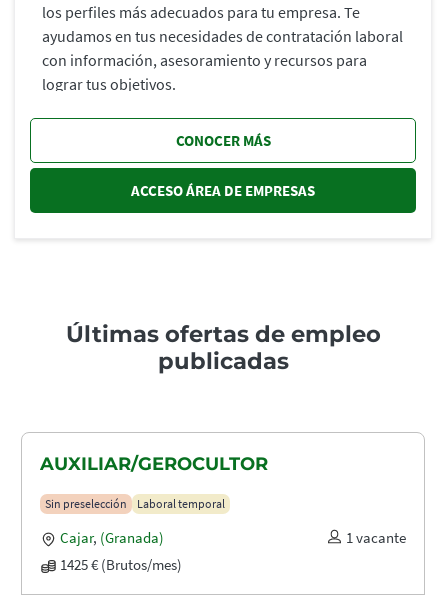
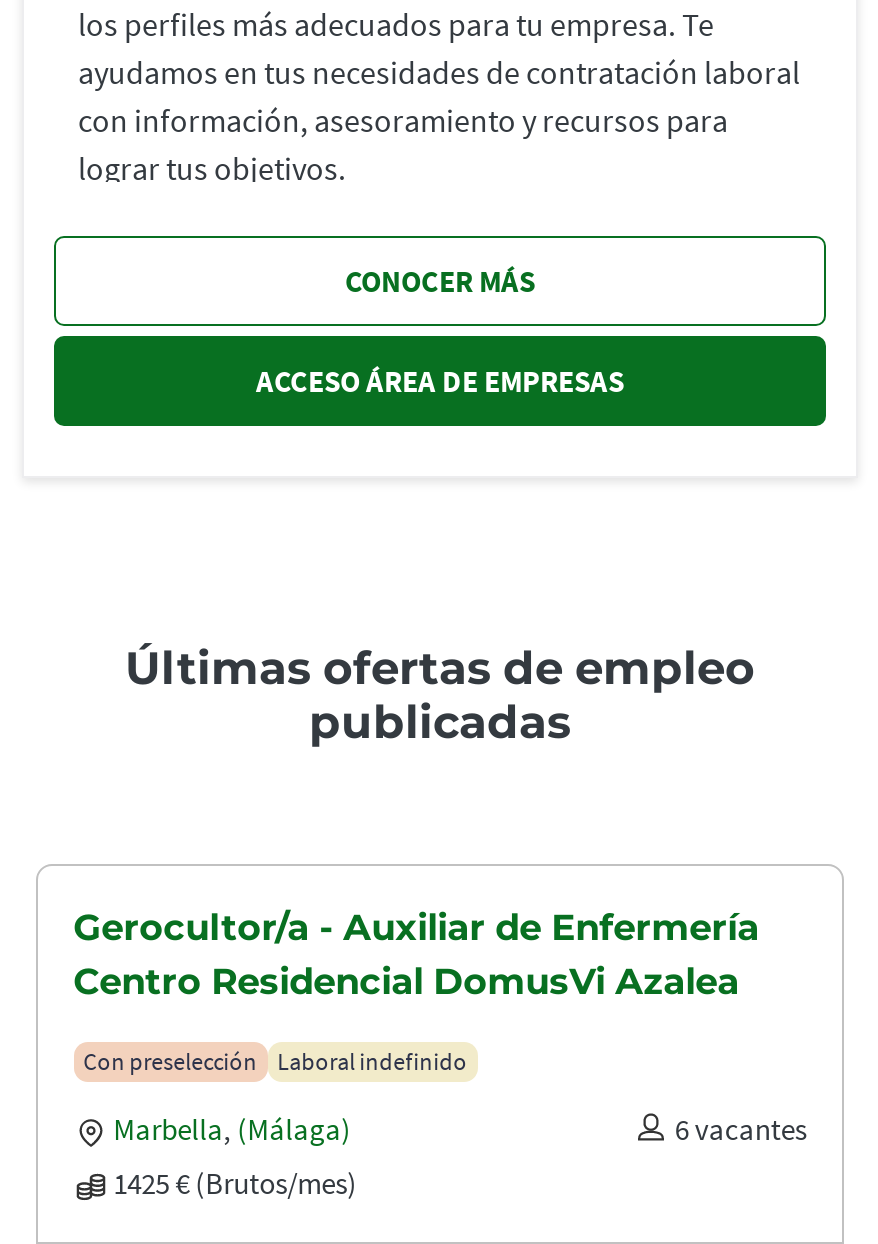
- AUXILIAR/GEROCULTOR
+ Gerocultor/a - Auxiliar de Enfermería
+ Centro Residencial DomusVi Azalea

- Sin preselección
- Laboral temporal
+ Con preselección
+ Laboral indefinido

- Cajar, (Granada)
- 1 vacante
+ Marbella, (Málaga)
+ 6 vacantes
